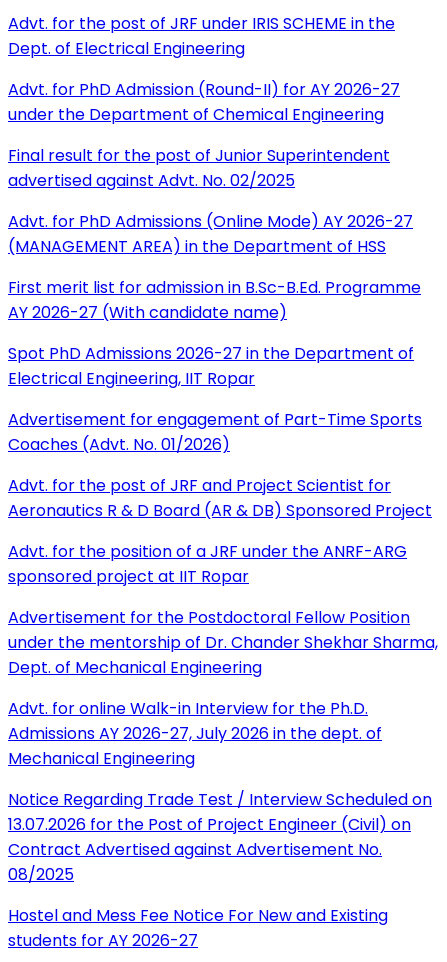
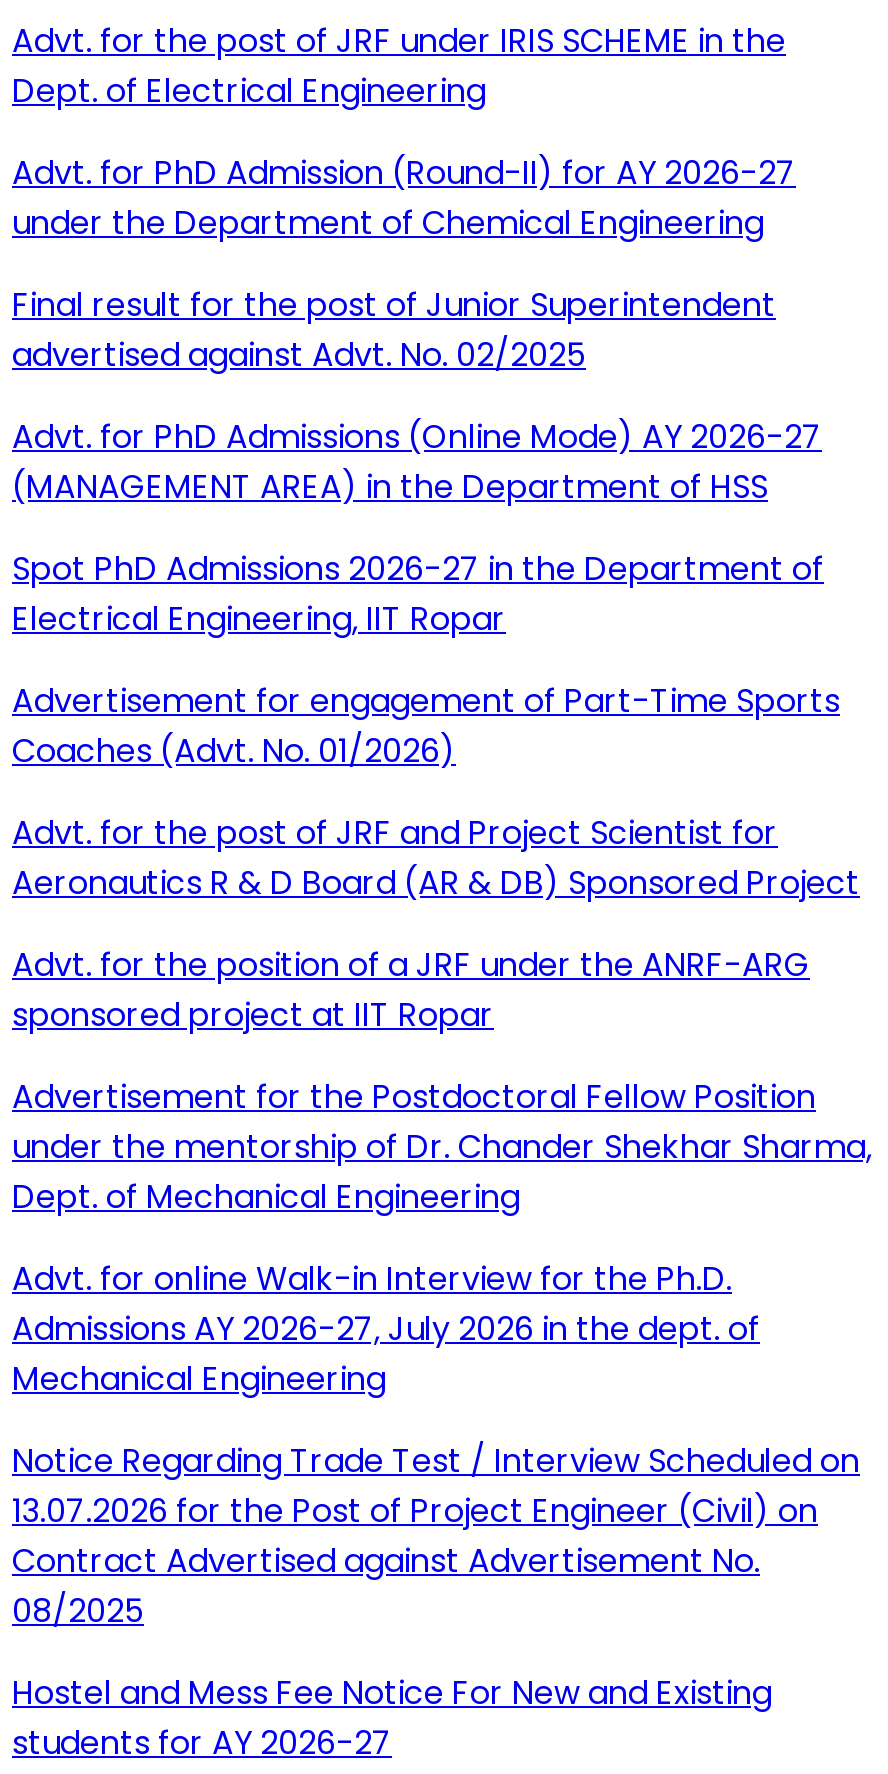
- First merit list for admission in B.Sc-B.Ed. Programme
- AY 2026-27 (With candidate name)
